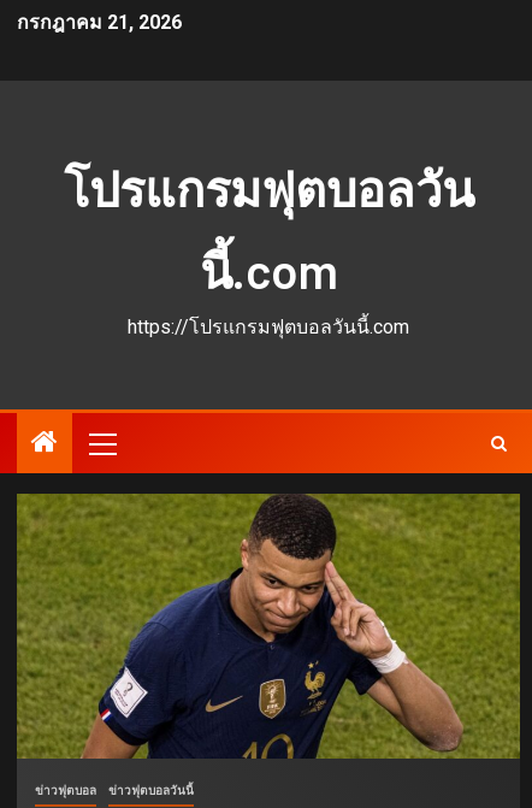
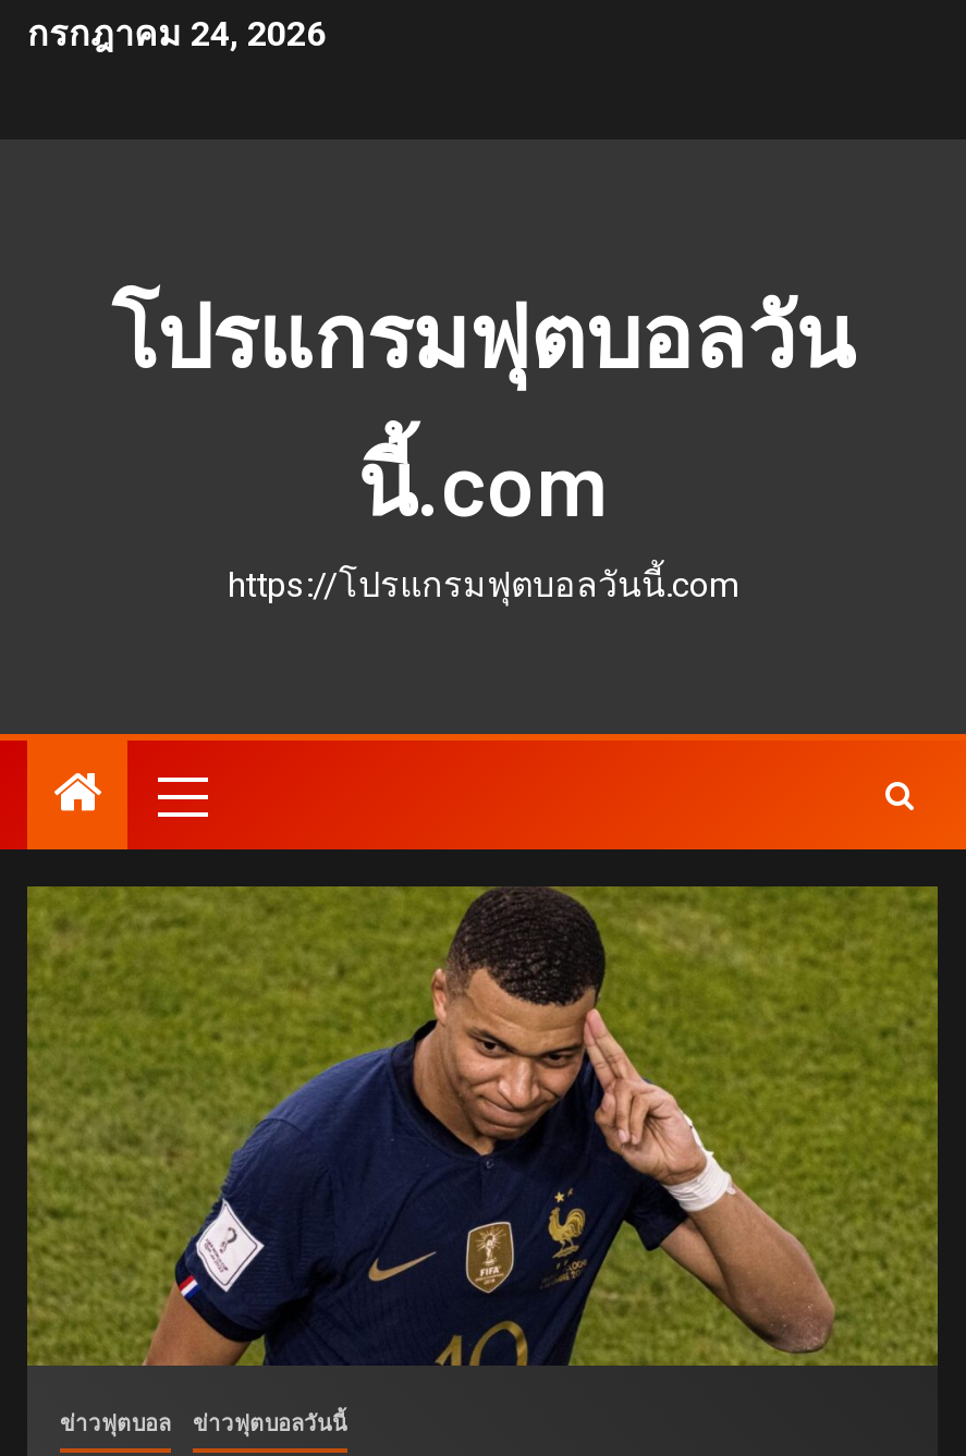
- กรกฎาคม 21, 2026
+ กรกฎาคม 24, 2026
